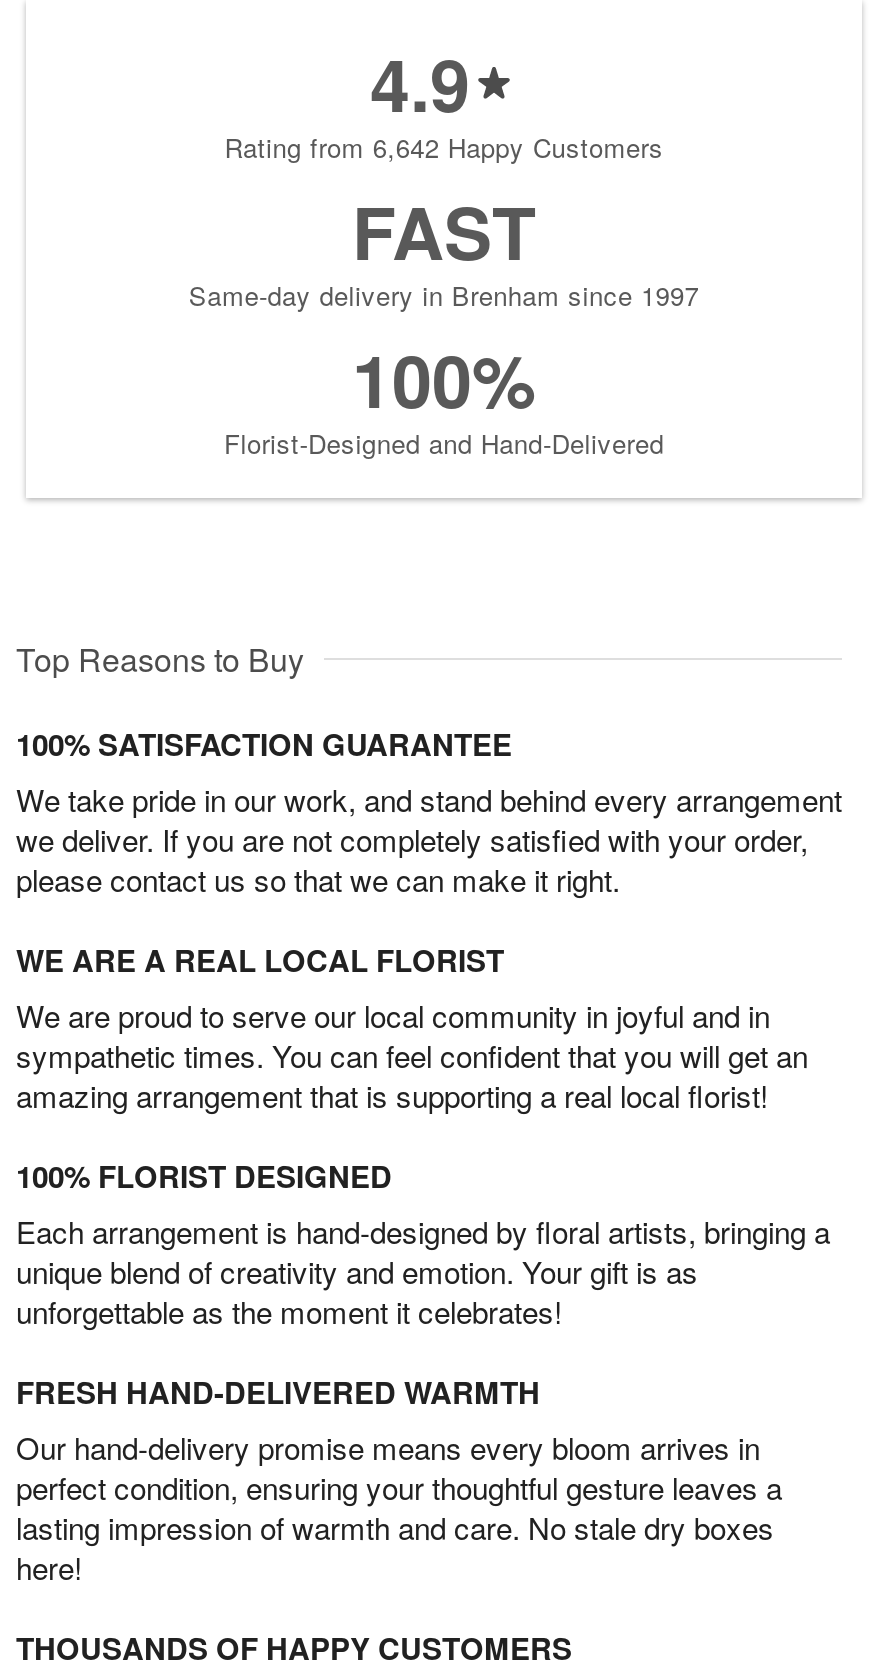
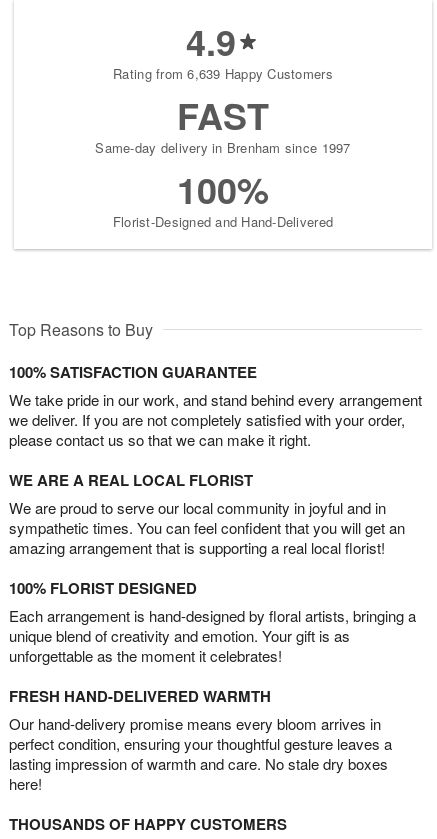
- Rating from 6,642 Happy Customers
+ Rating from 6,639 Happy Customers
